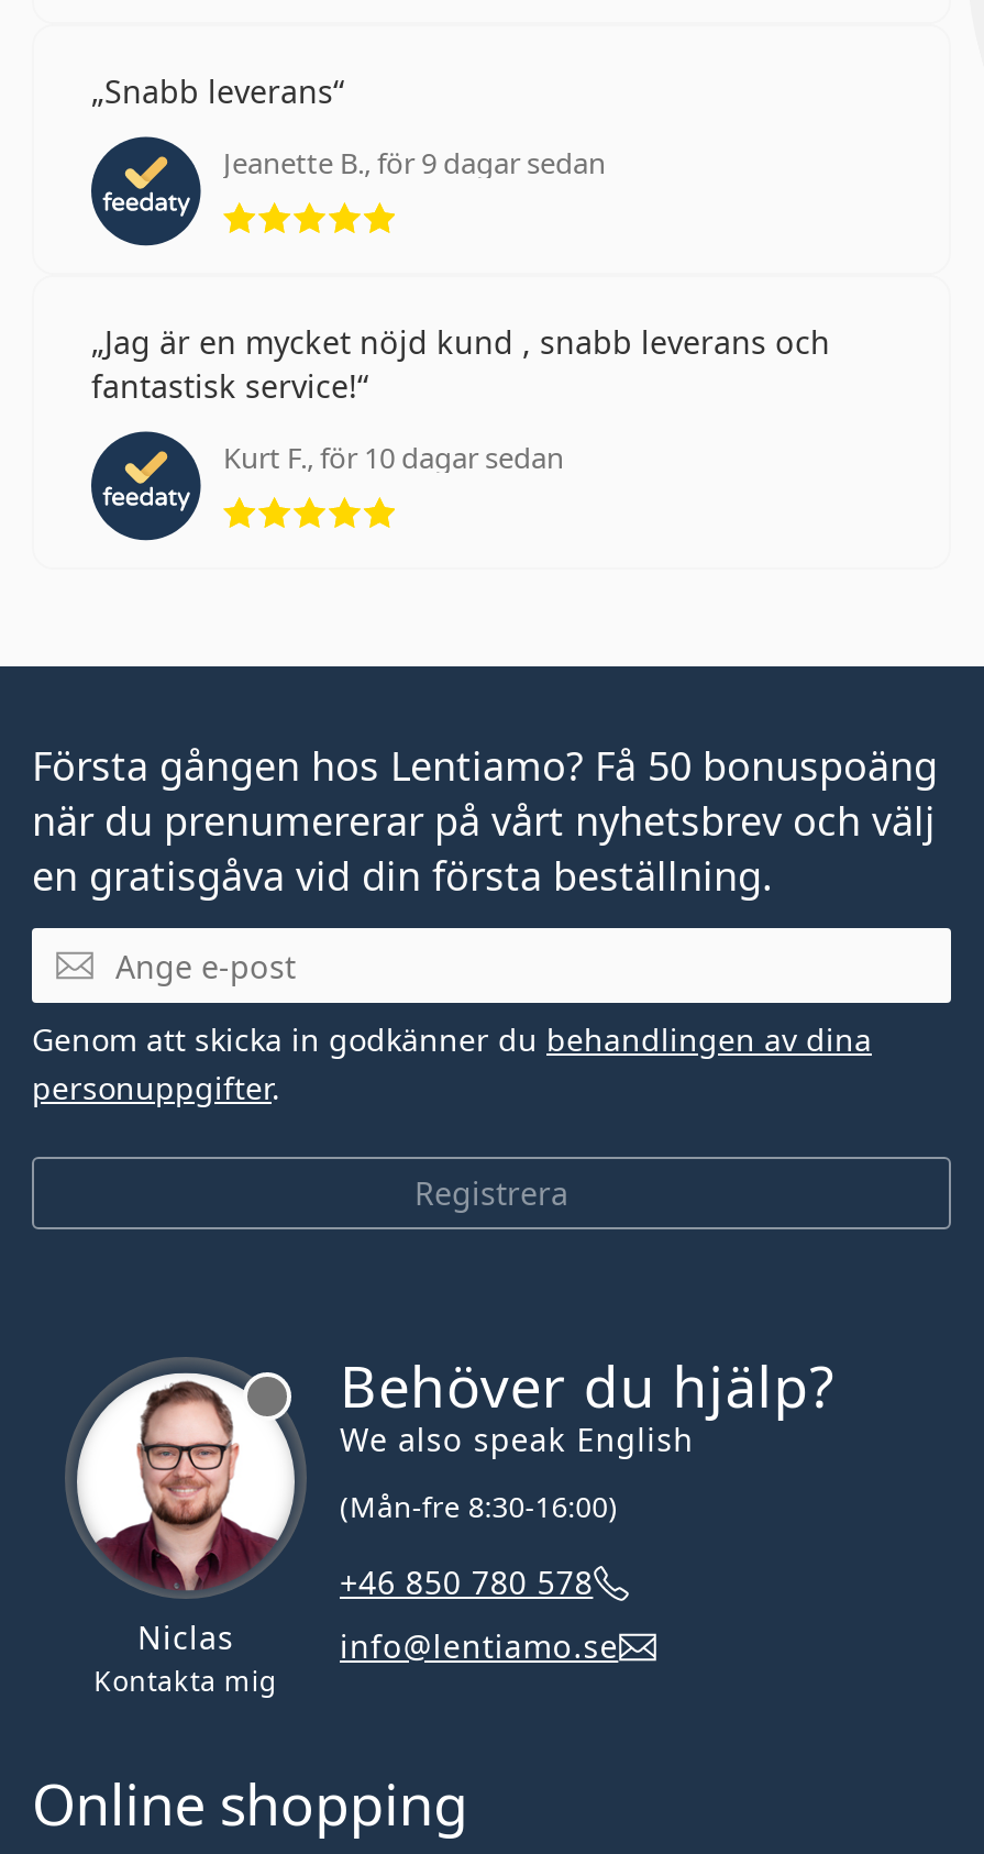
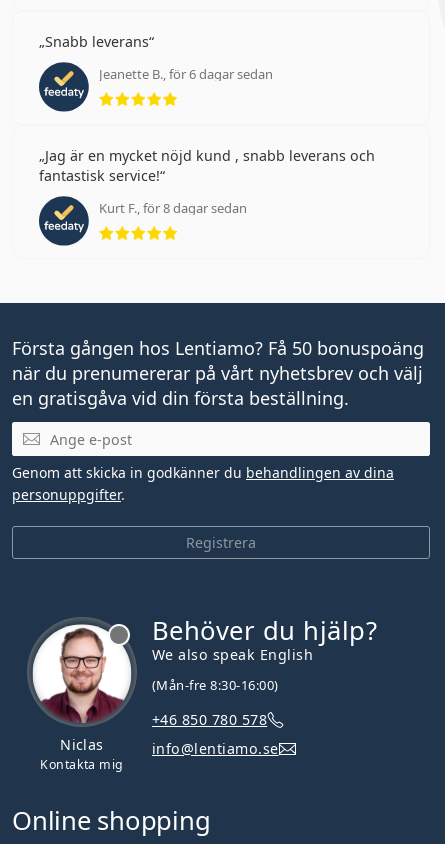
- Jeanette B., för 9 dagar sedan
+ Jeanette B., för 6 dagar sedan

- Kurt F., för 10 dagar sedan
+ Kurt F., för 8 dagar sedan
